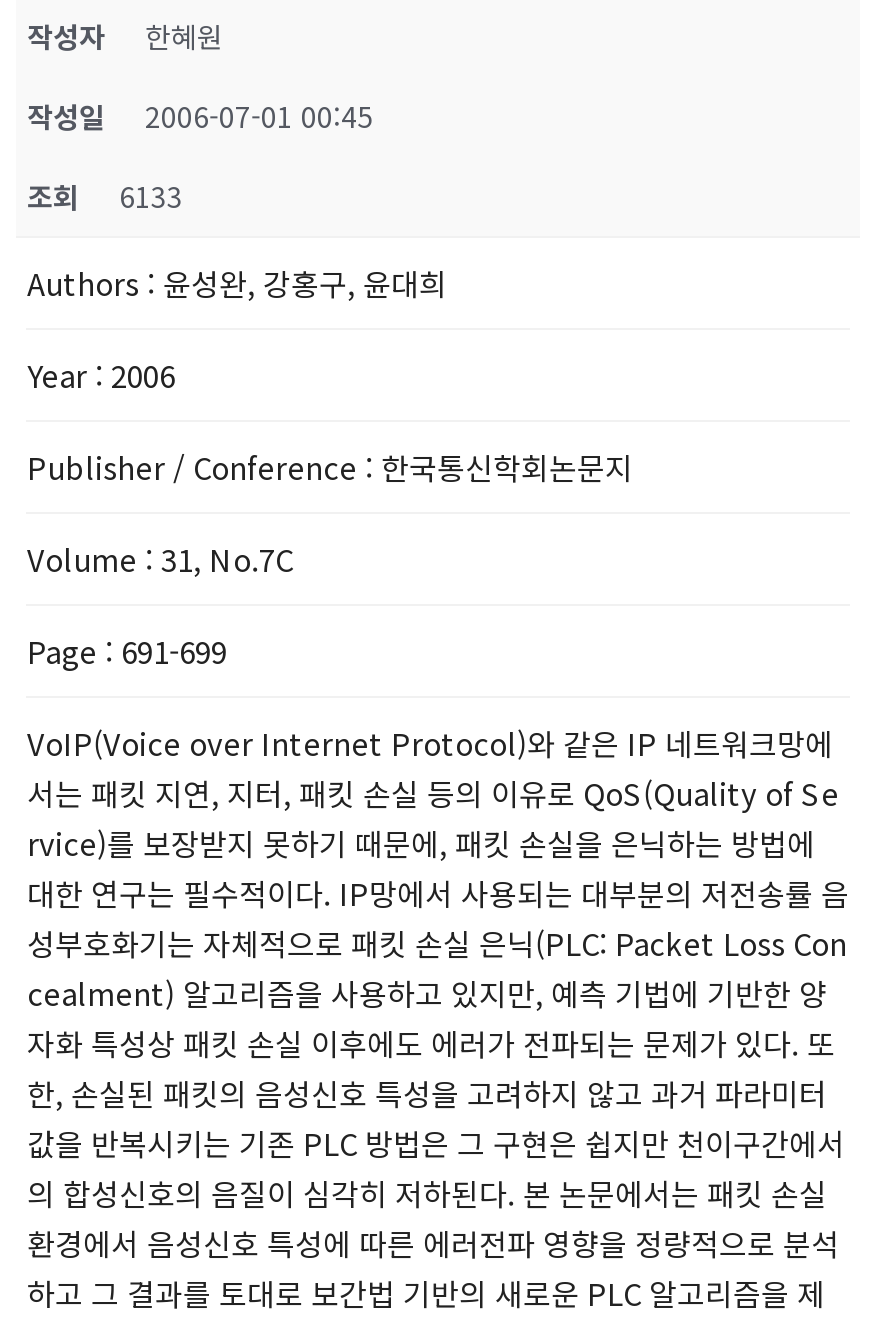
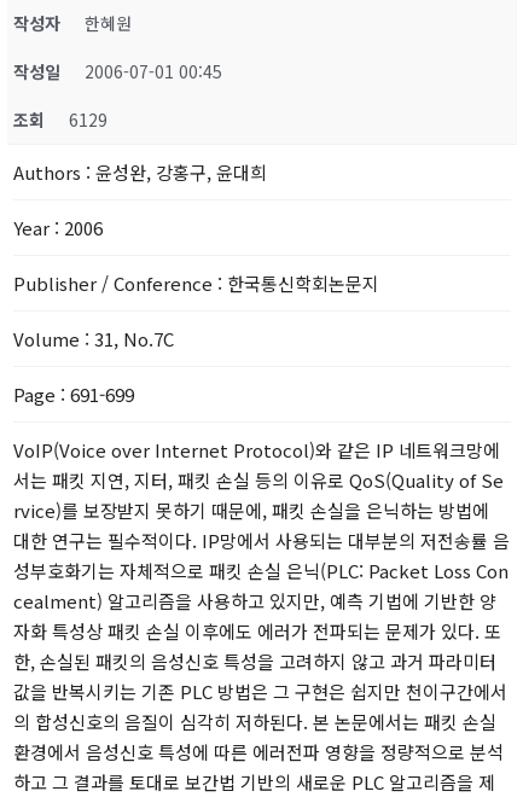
- 조회 6133
+ 조회 6129
